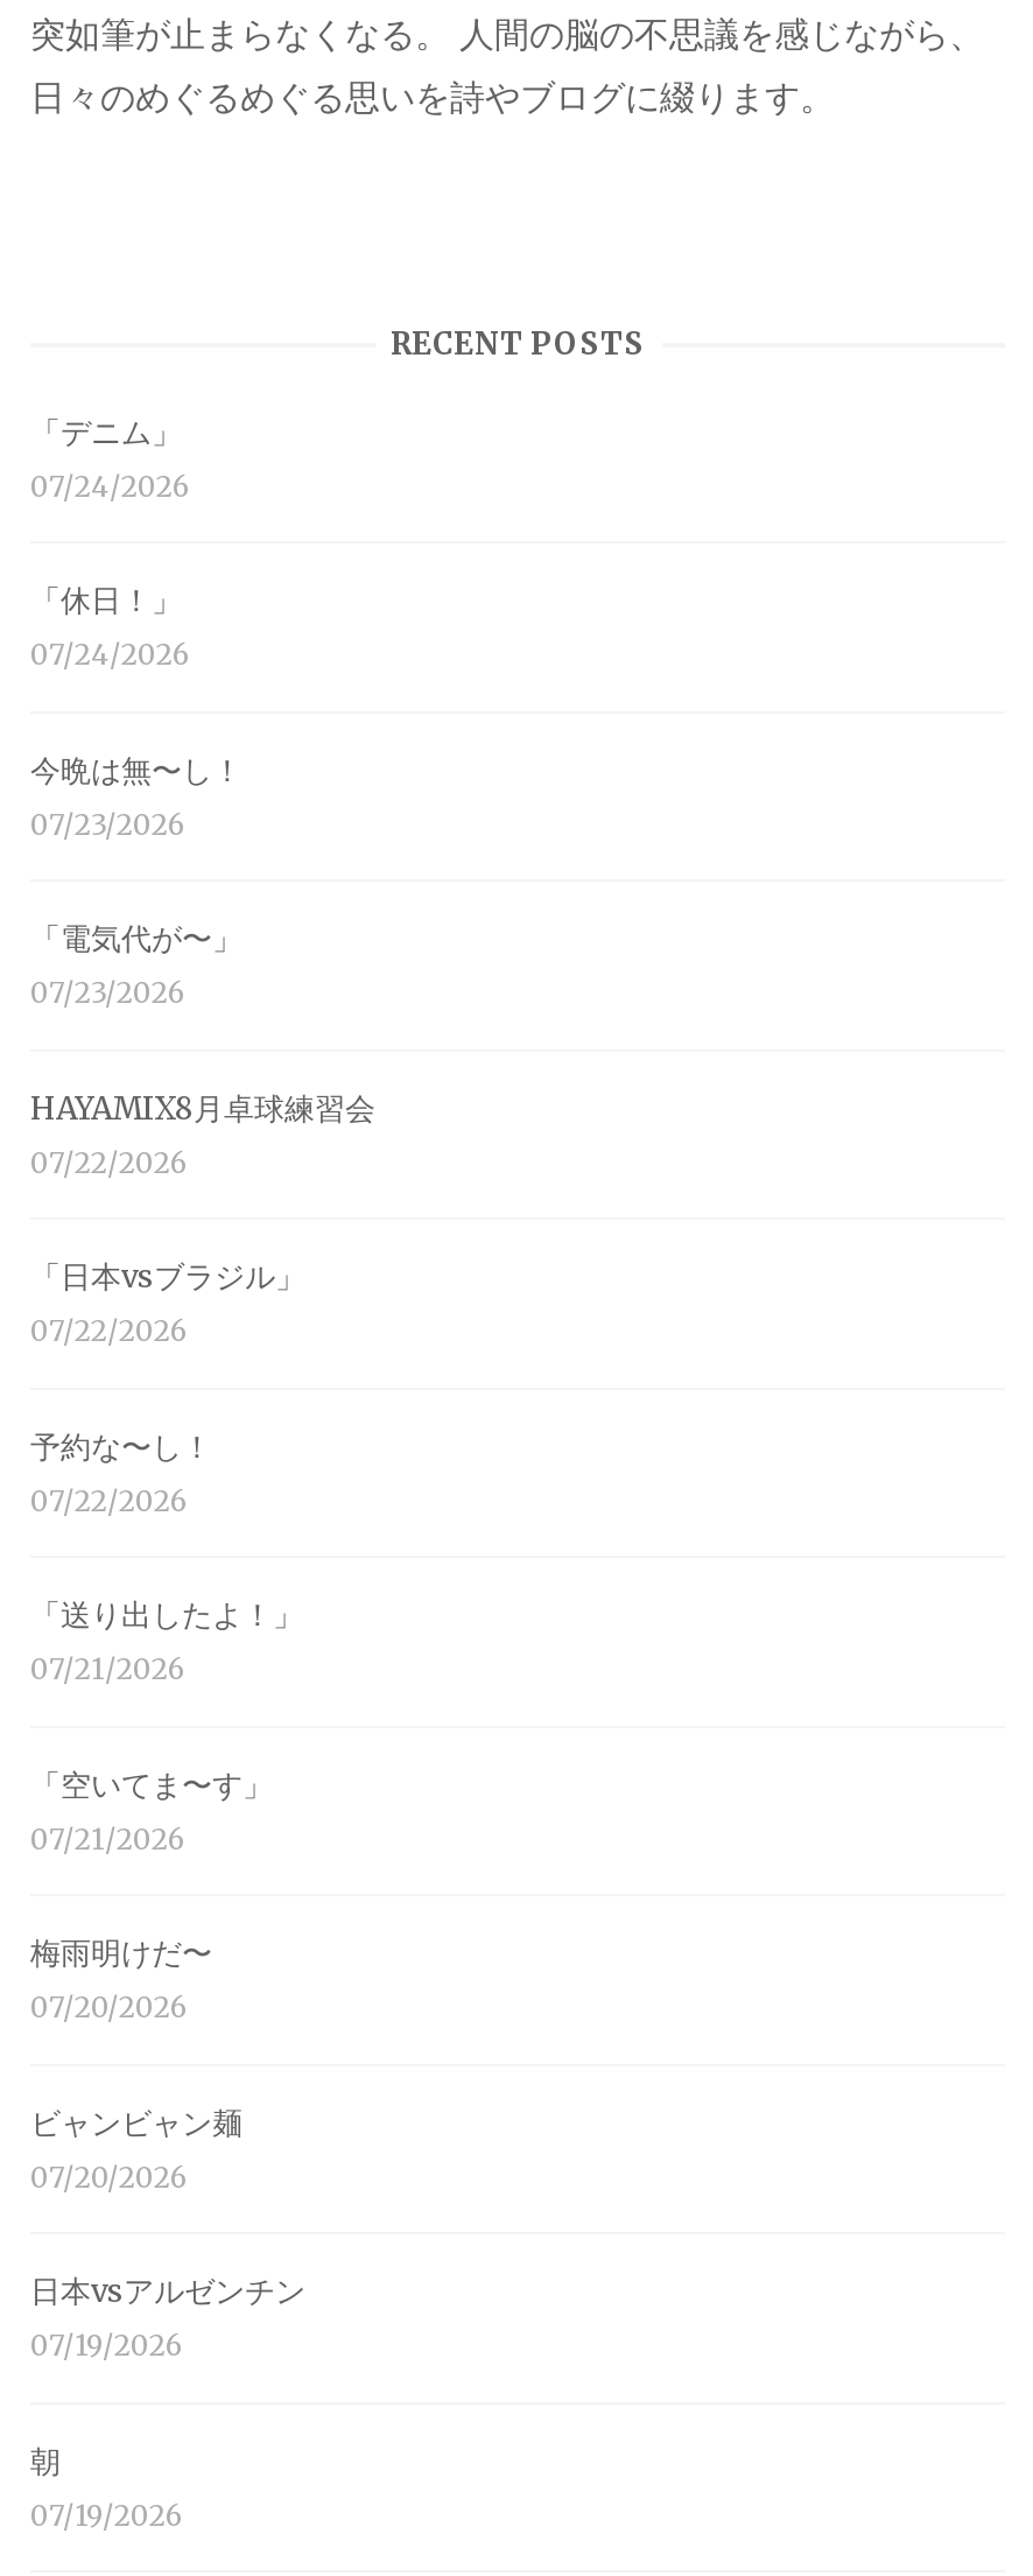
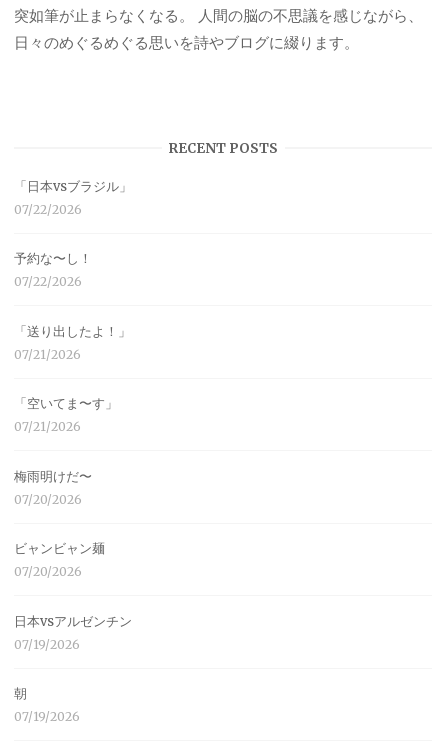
- 「デニム」
- 07/24/2026
- 「休日！」
- 07/24/2026
- 今晩は無〜し！
- 07/23/2026
- 「電気代が〜」
- 07/23/2026
- HAYAMIX8月卓球練習会
- 07/22/2026
